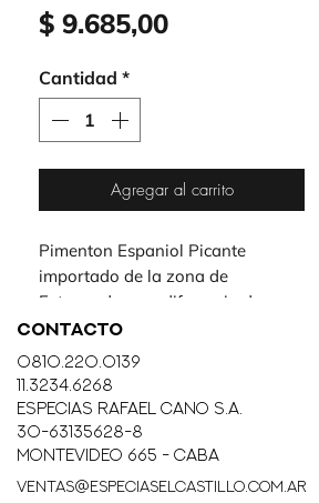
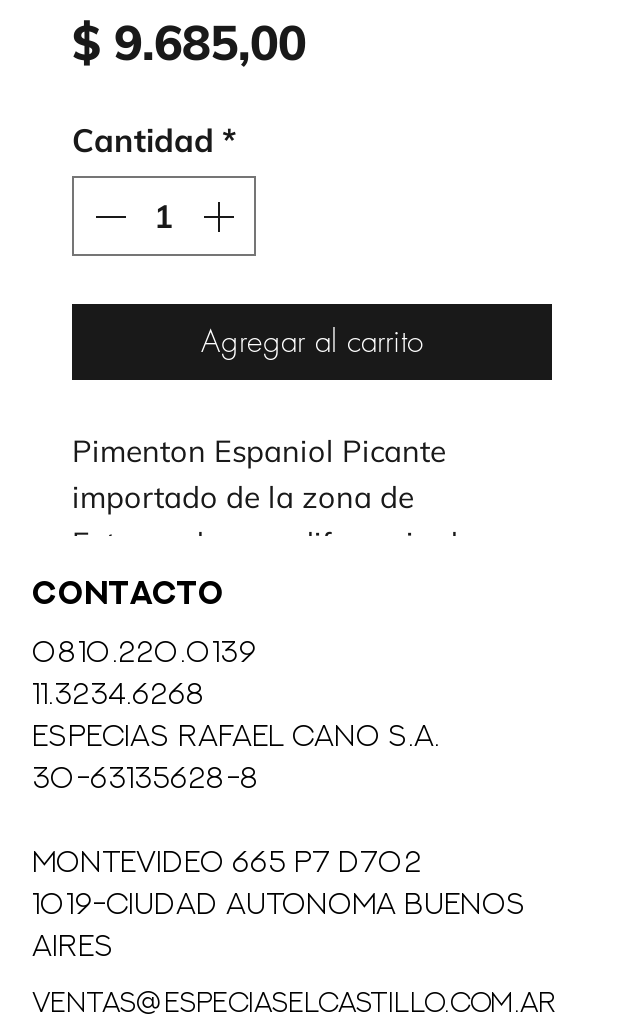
- MONTEVIDEO 665 - CABA
+ MONTEVIDEO 665 P7 D702
+ 1019-CIUDAD AUTONOMA BUENOS
+ AIRES
